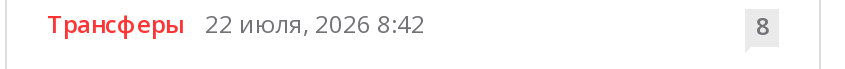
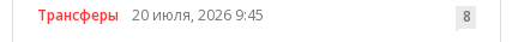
- Трансферы 22 июля, 2026 8:42
+ Трансферы 20 июля, 2026 9:45
